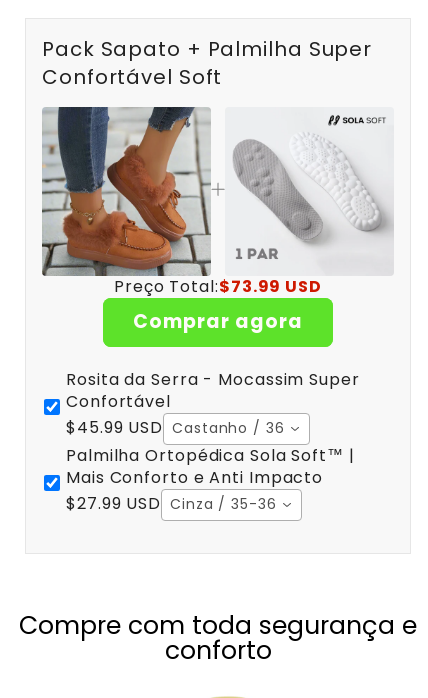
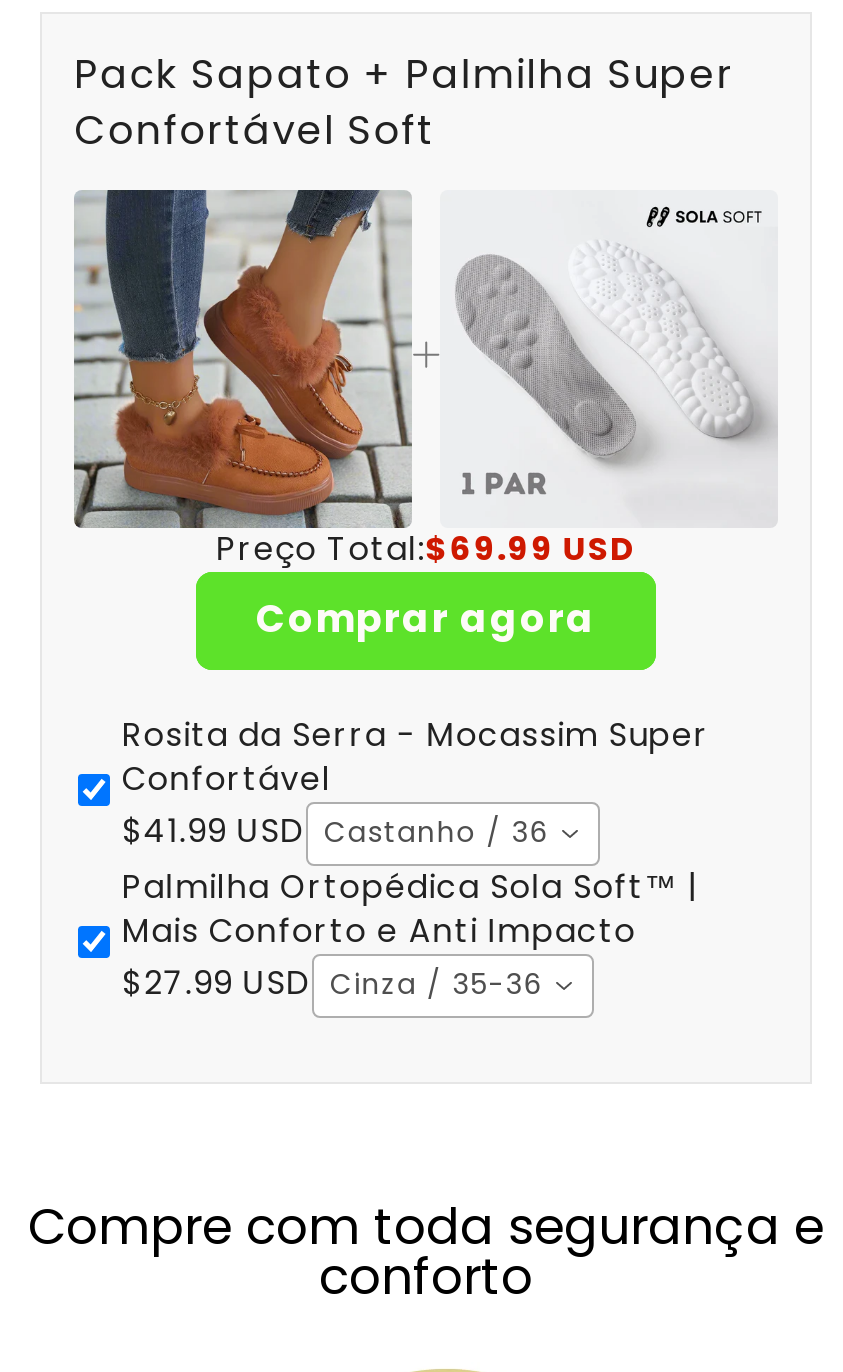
- Preço Total:$73.99 USD
+ Preço Total:$69.99 USD

- $45.99 USD Castanho / 36
+ $41.99 USD Castanho / 36
